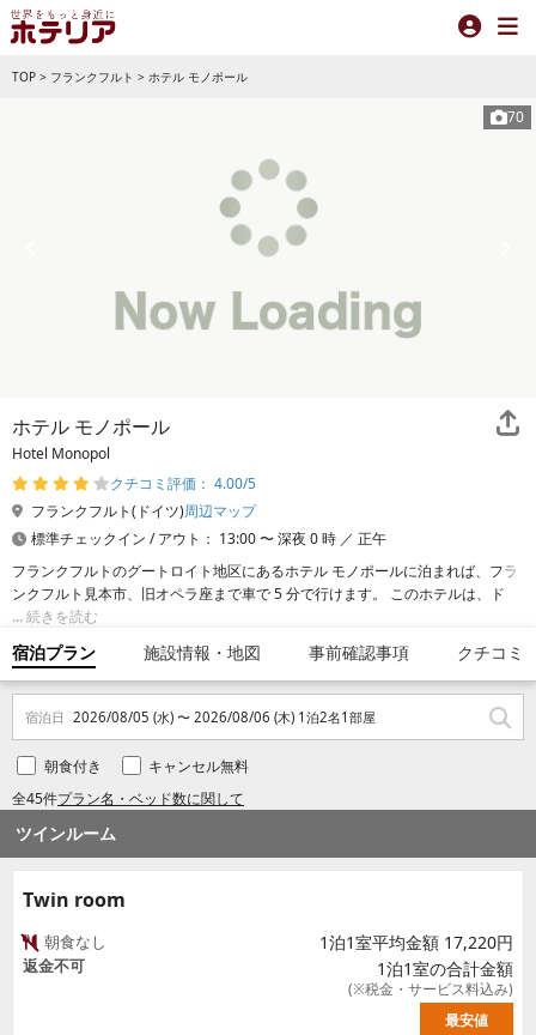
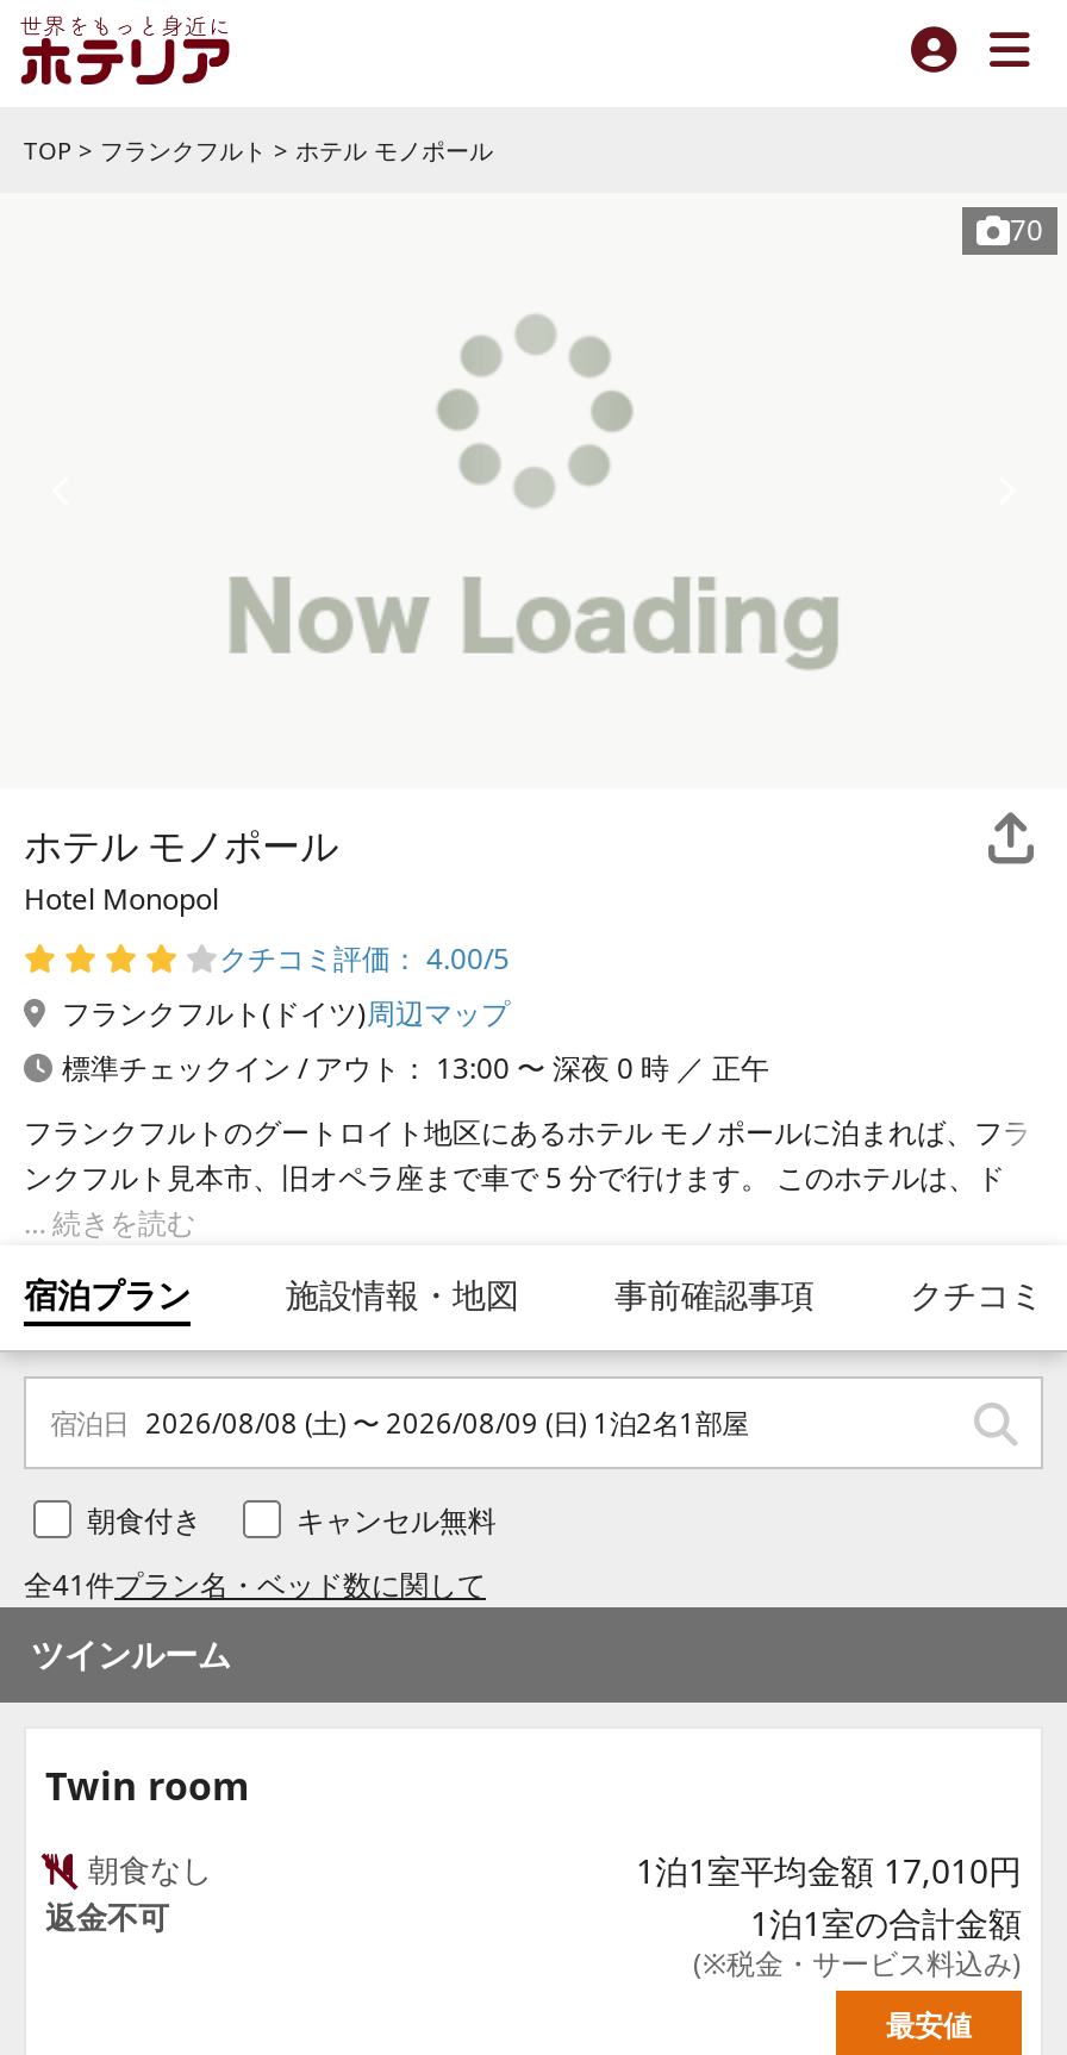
- 宿泊日 2026/08/05 (水) 〜 2026/08/06 (木) 1泊2名1部屋
+ 宿泊日 2026/08/08 (土) 〜 2026/08/09 (日) 1泊2名1部屋

- 全45件プラン名・ベッド数に関して
+ 全41件プラン名・ベッド数に関して

- 1泊1室平均金額 17,220円
+ 1泊1室平均金額 17,010円
